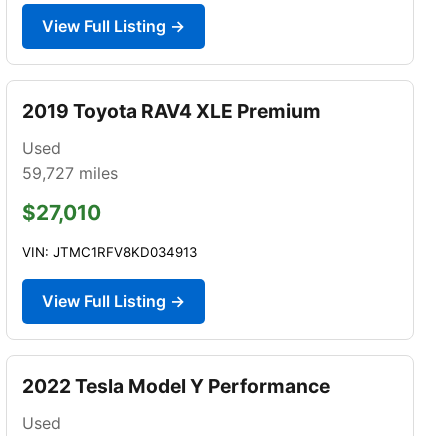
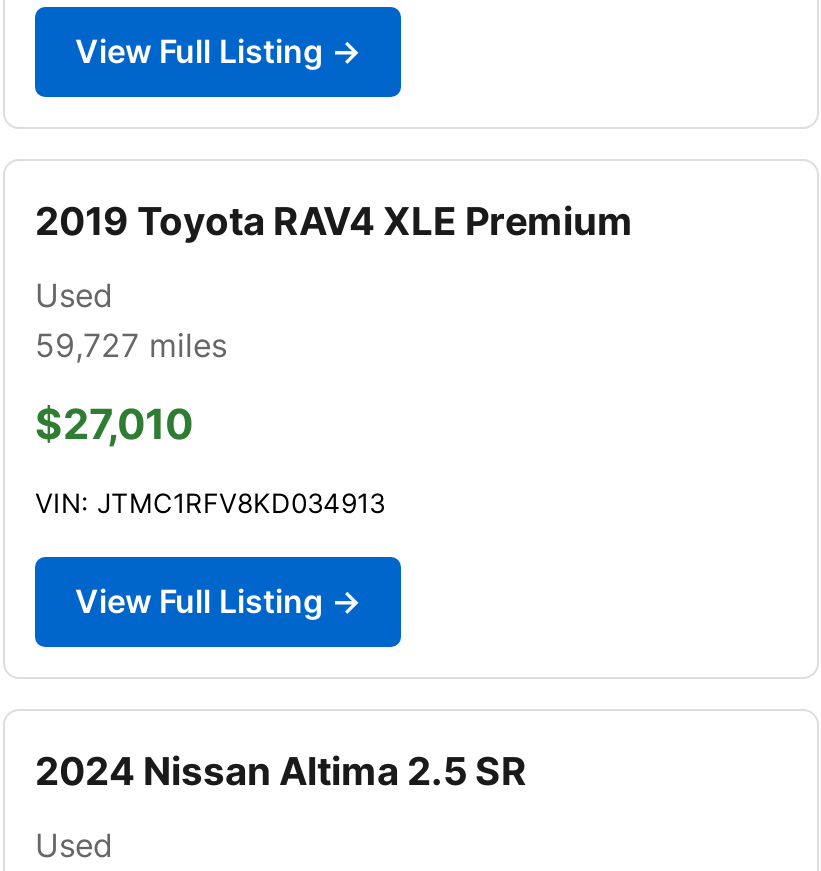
- 2022 Tesla Model Y Performance
+ 2024 Nissan Altima 2.5 SR
